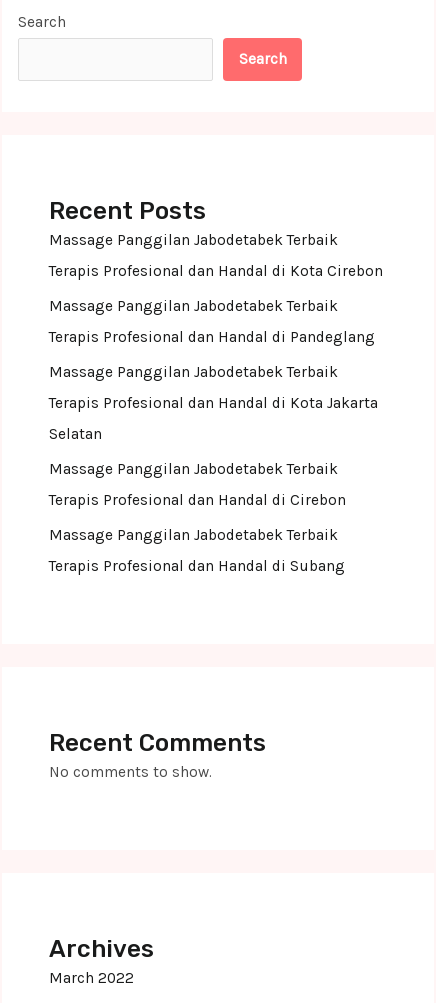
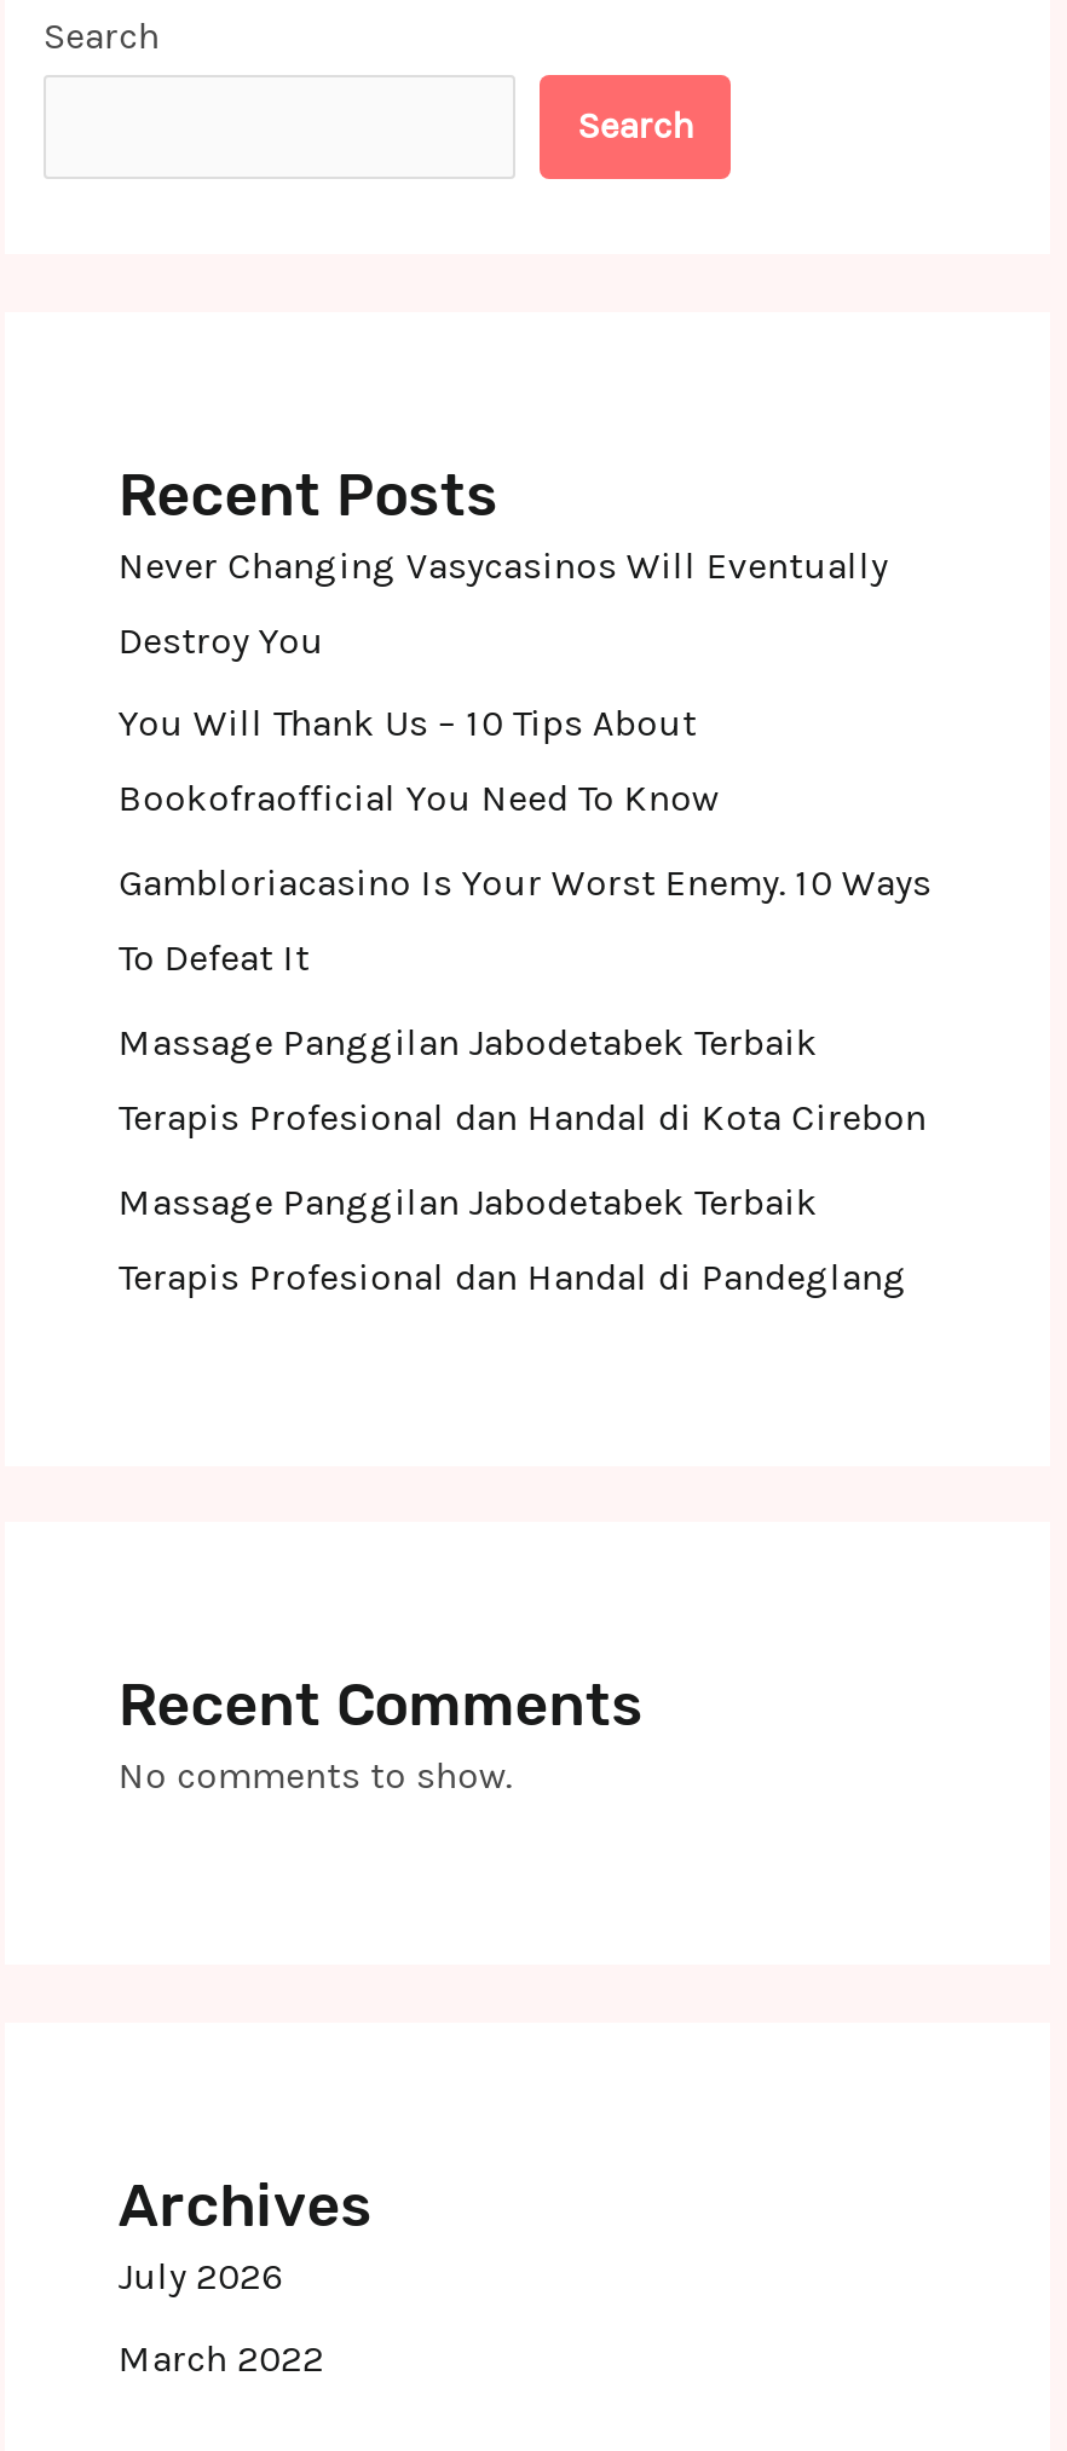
+ Never Changing Vasycasinos Will Eventually
+ Destroy You
+ You Will Thank Us – 10 Tips About
+ Bookofraofficial You Need To Know
+ Gambloriacasino Is Your Worst Enemy. 10 Ways
+ To Defeat It

moved down: Massage Panggilan Jabodetabek Terbaik | Terapis Profesional dan Handal di Kota Cirebon | Massage Panggilan Jabodetabek Terbaik | Terapis Profesional dan Handal di Pandeglang

- Massage Panggilan Jabodetabek Terbaik
- Terapis Profesional dan Handal di Kota Jakarta
- Selatan
- Massage Panggilan Jabodetabek Terbaik
- Terapis Profesional dan Handal di Cirebon
- Massage Panggilan Jabodetabek Terbaik
- Terapis Profesional dan Handal di Subang

moved up: Recent Comments | No comments to show. | Archives

+ July 2026
